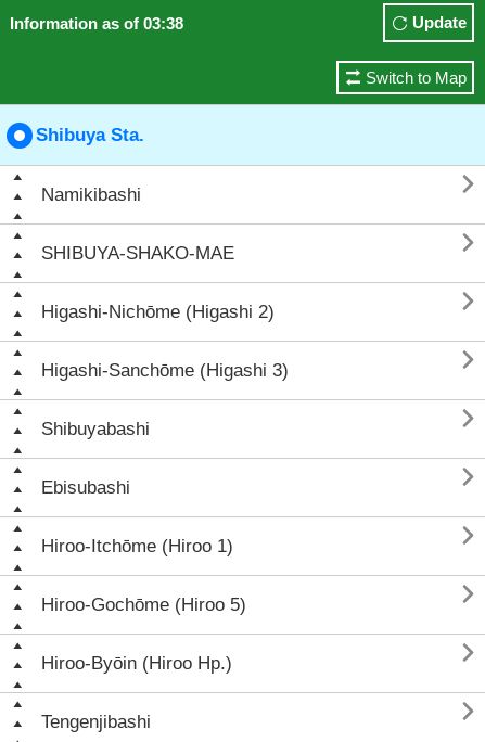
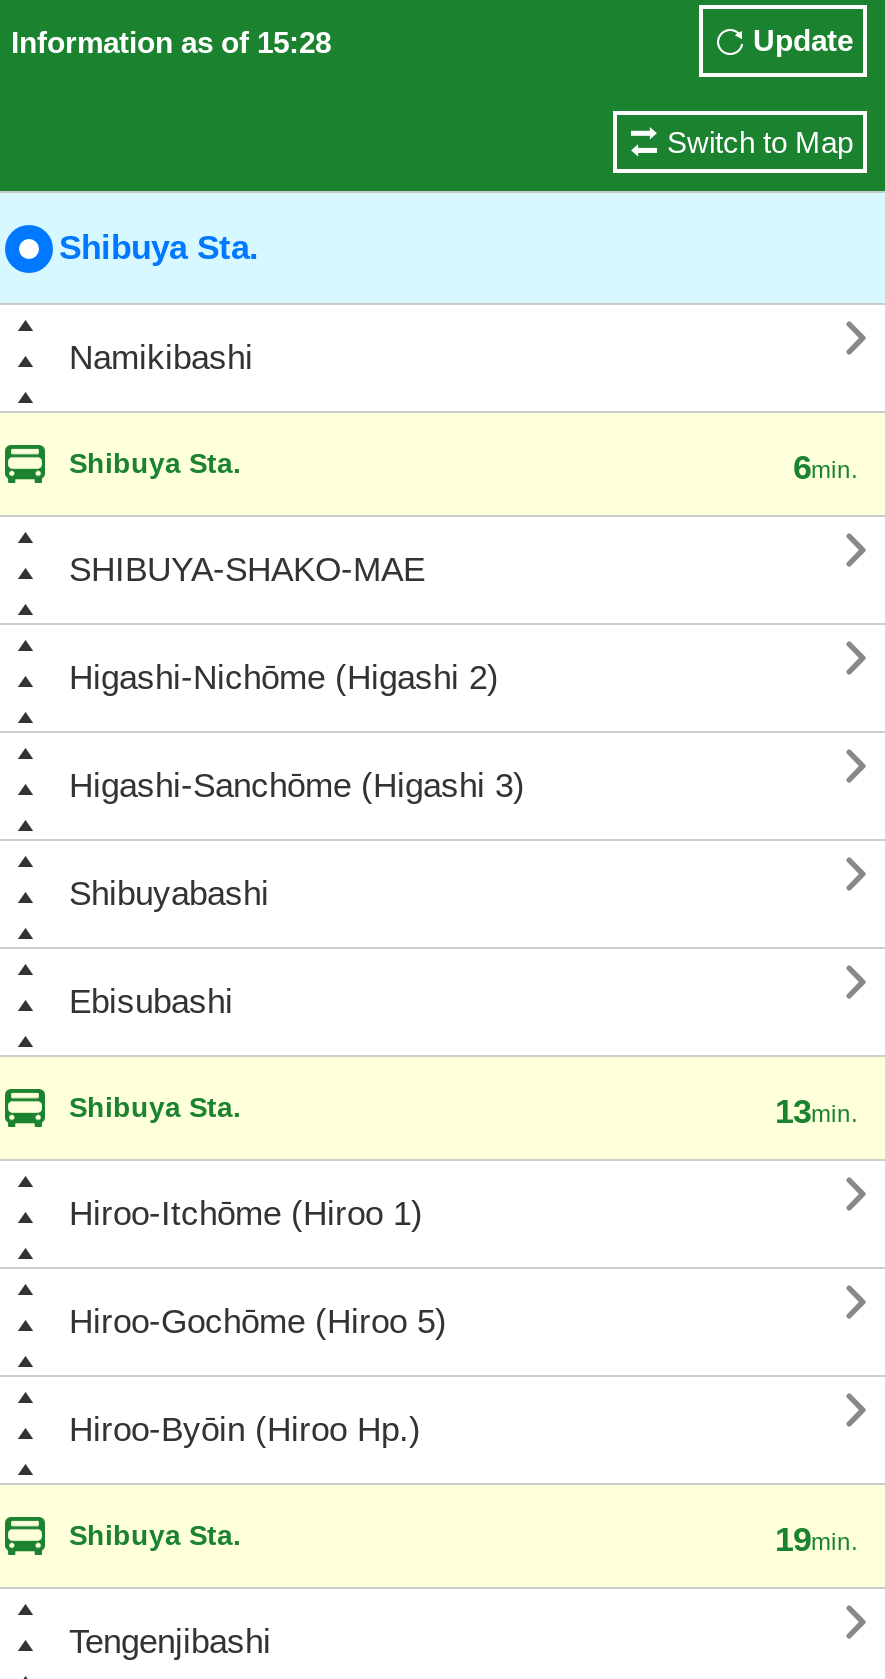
- Information as of 03:38
+ Information as of 15:28

+ Shibuya Sta.
+ 6min.

+ Shibuya Sta.
+ 13min.

+ Shibuya Sta.
+ 19min.
